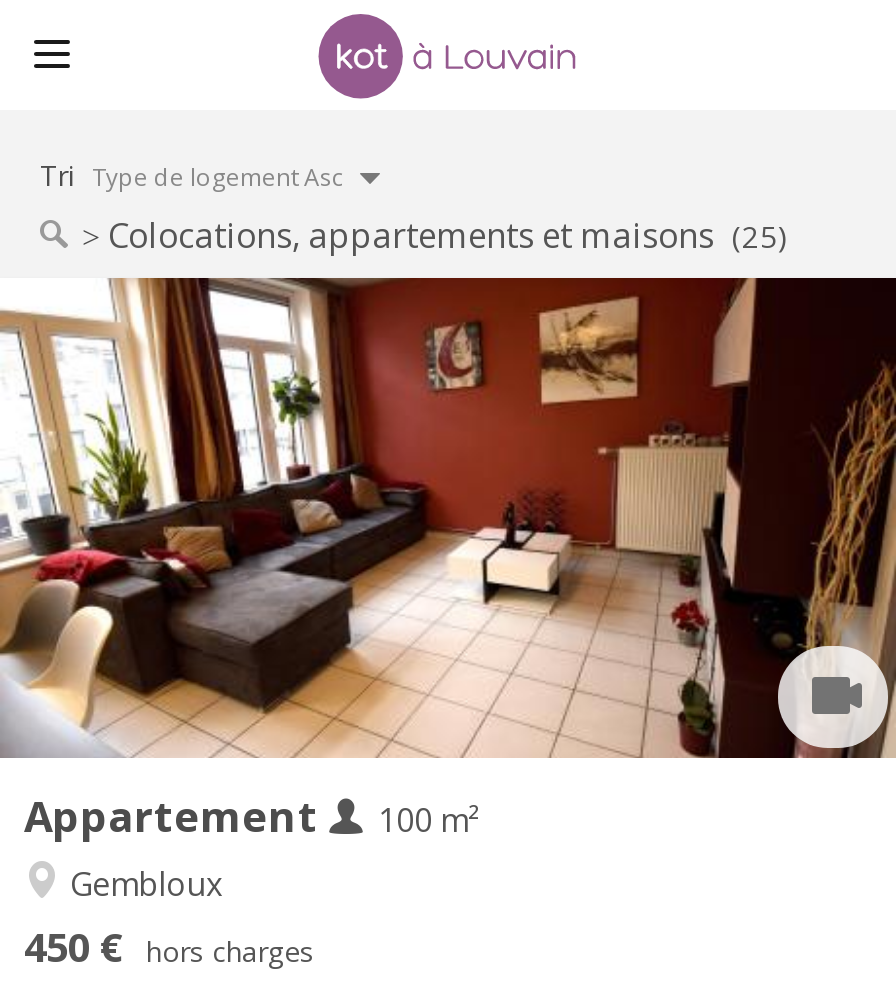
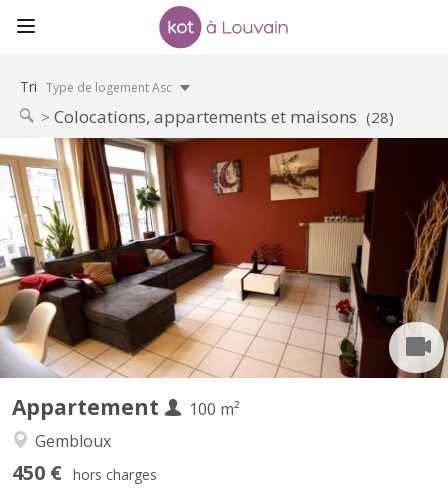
- Colocations, appartements et maisons (25)
+ Colocations, appartements et maisons (28)
